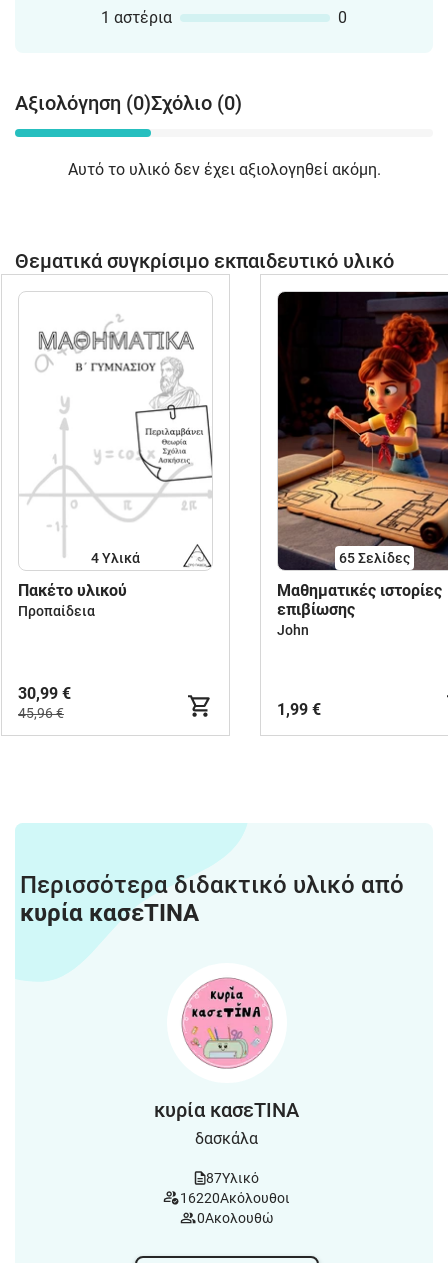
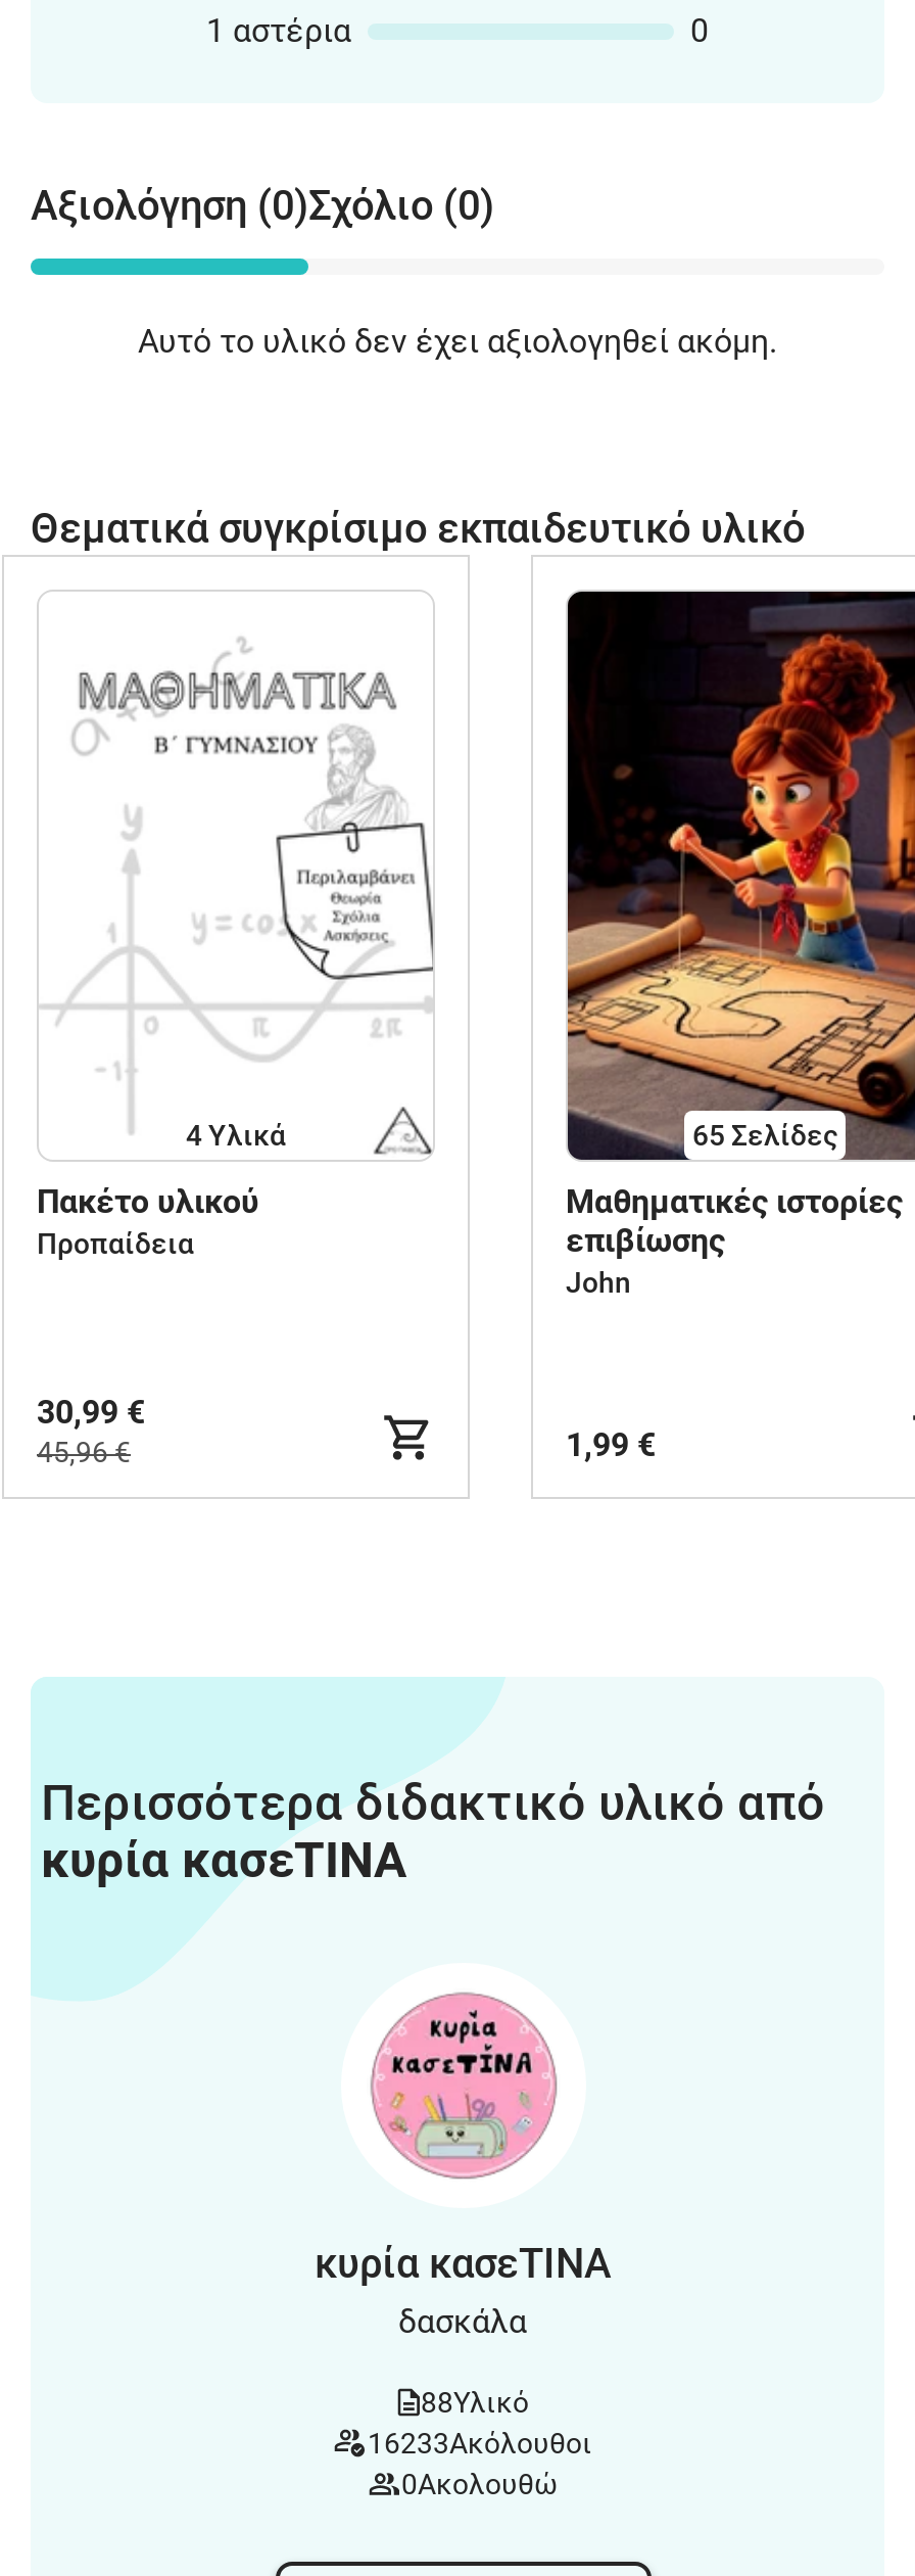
- 87Υλικό
+ 88Υλικό

- 16220Ακόλουθοι
+ 16233Ακόλουθοι
